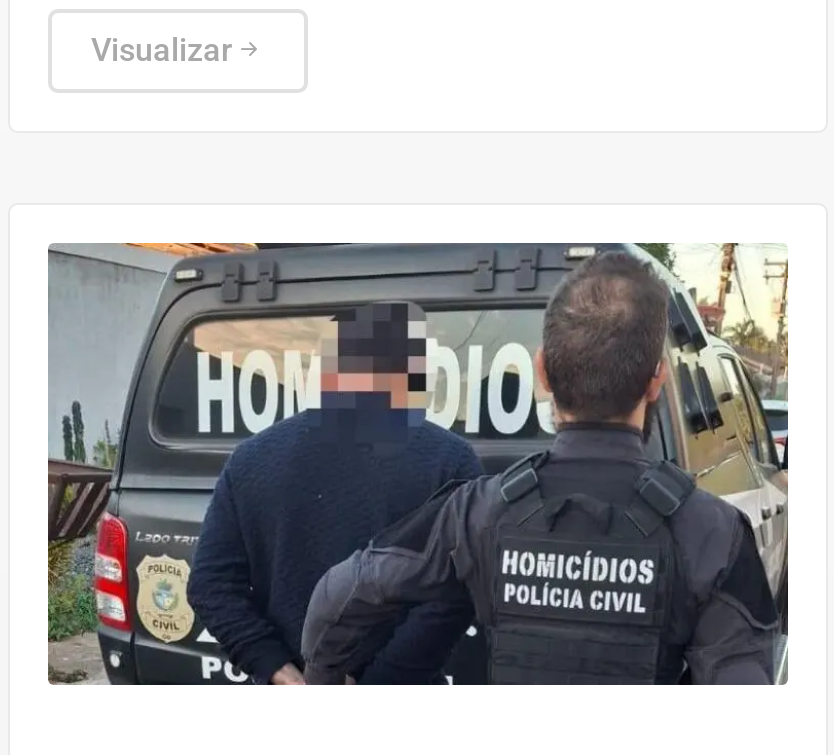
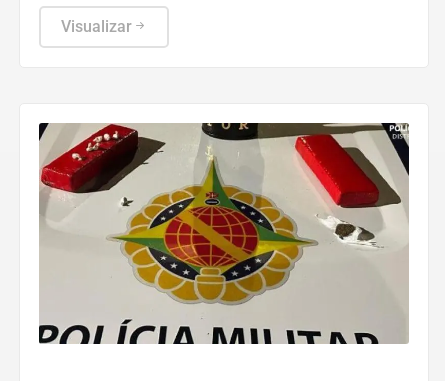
- [image]
+ [image]
